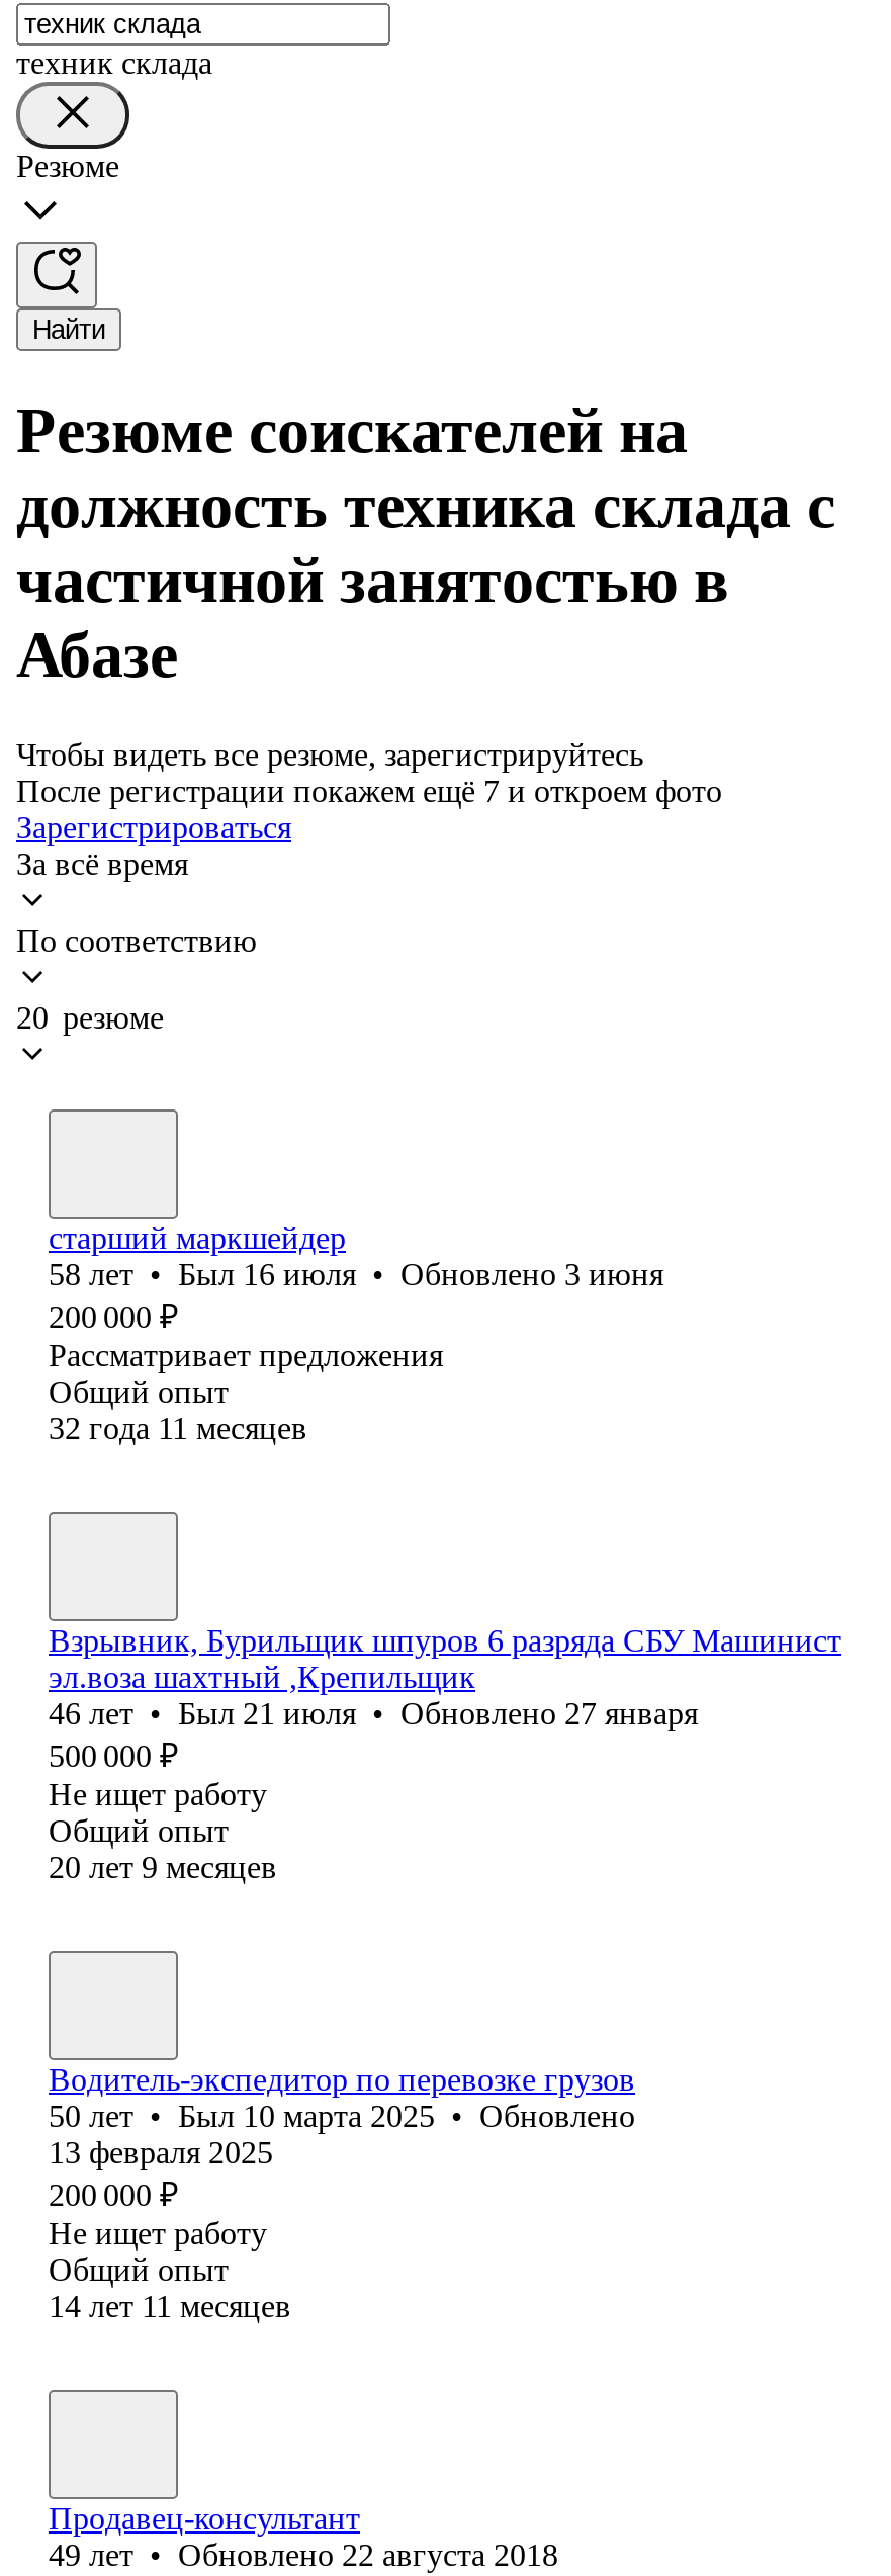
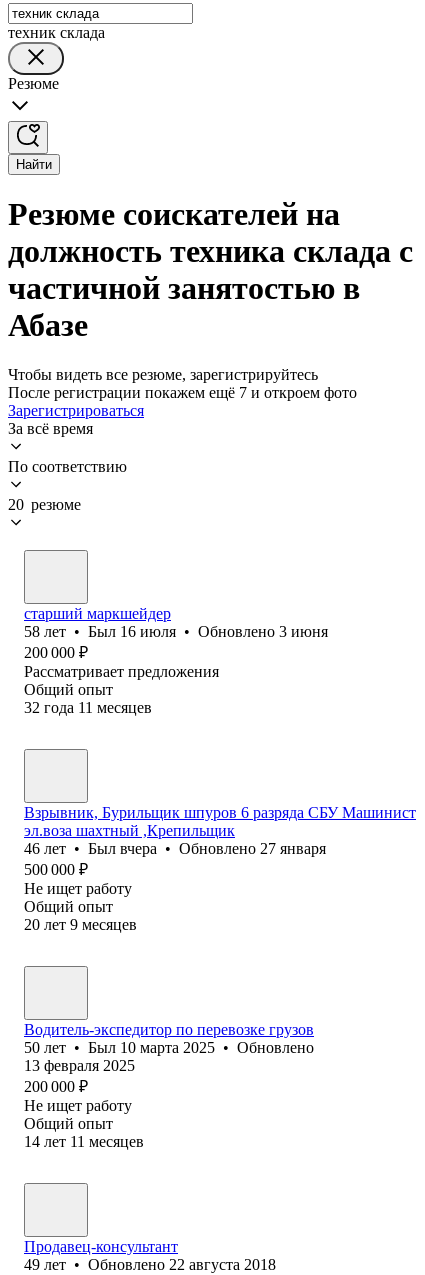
- 46 лет • Был 21 июля • Обновлено 27 января
+ 46 лет • Был вчера • Обновлено 27 января
